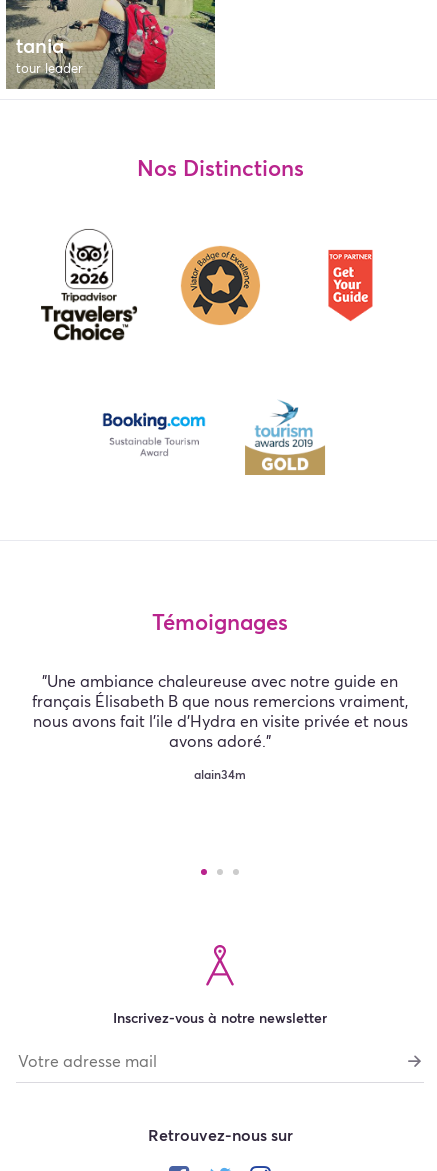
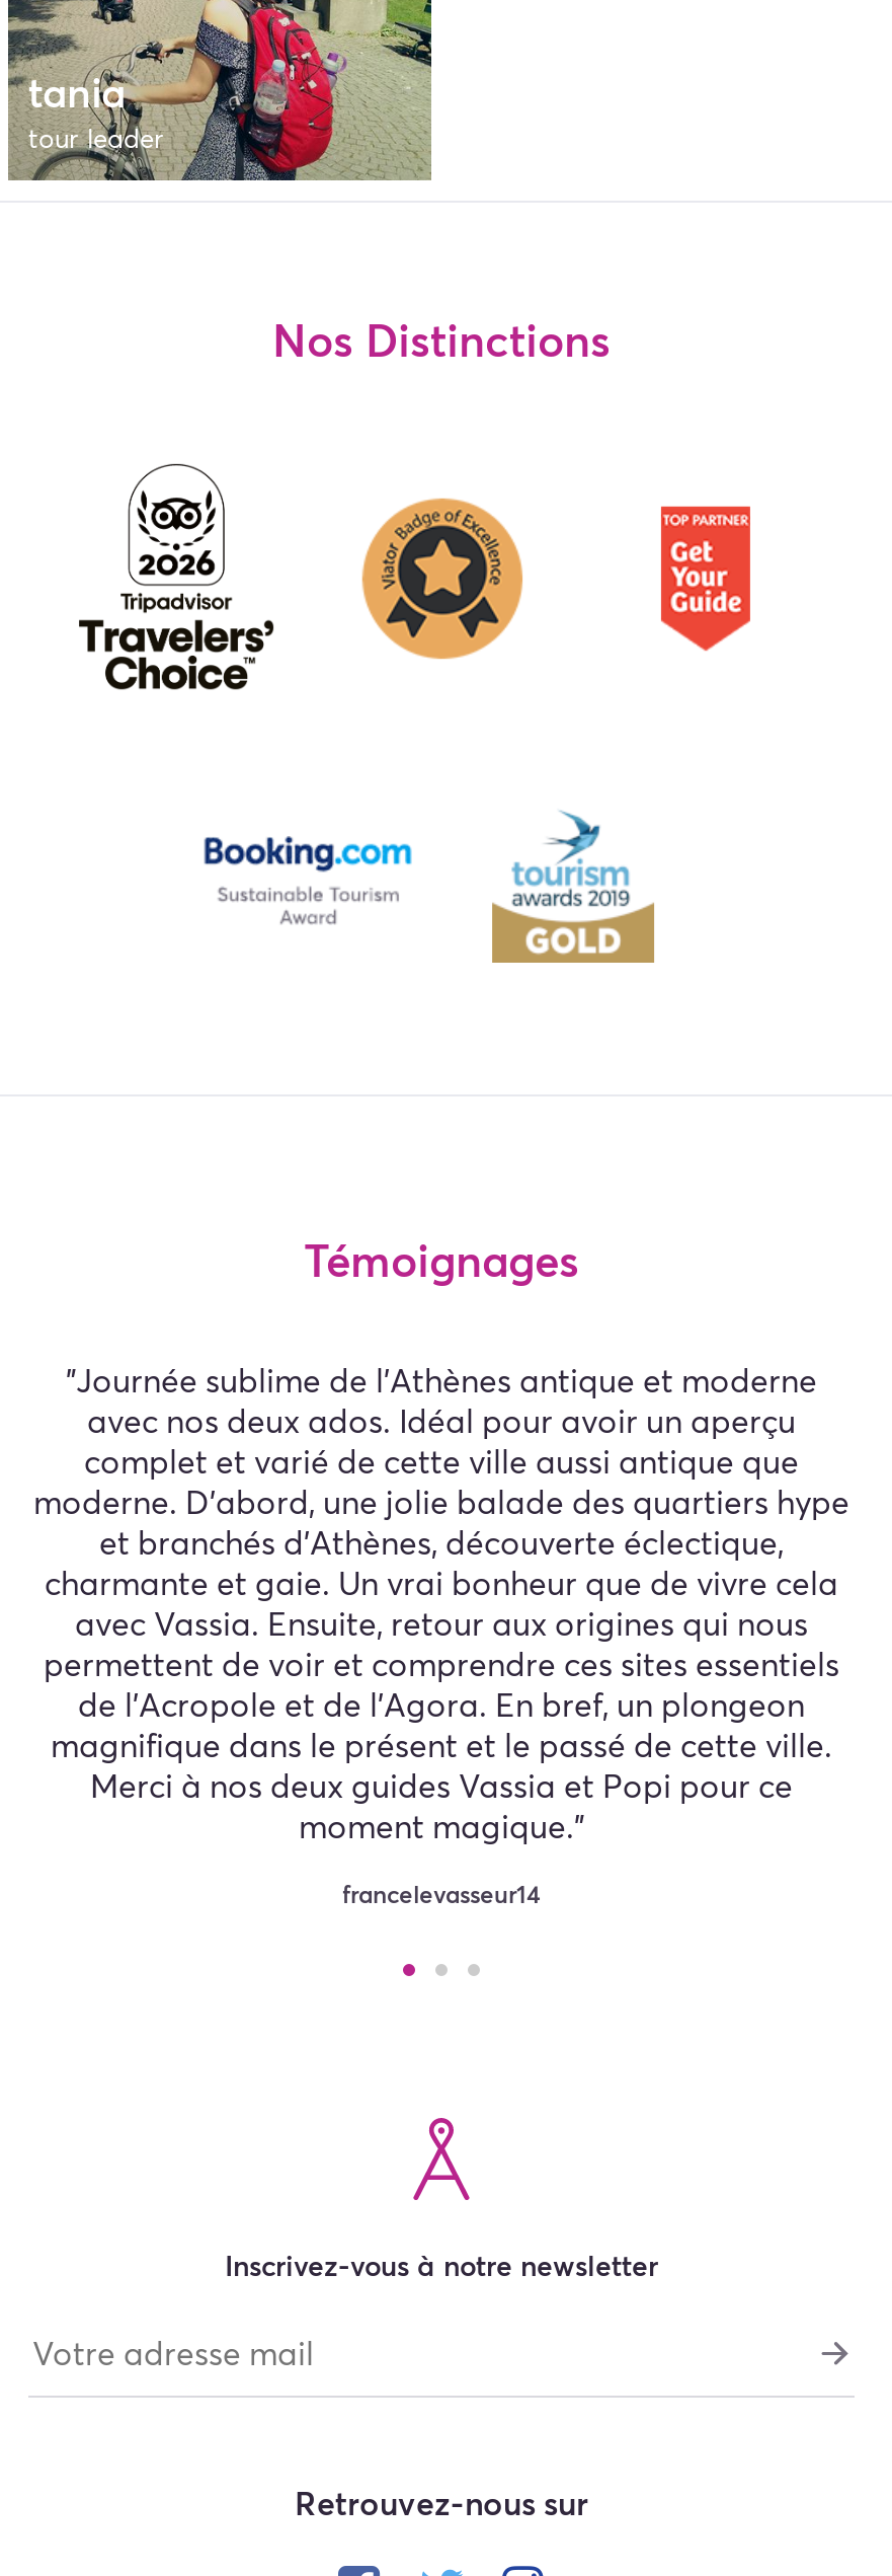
- "Une ambiance chaleureuse avec notre guide en
- français Élisabeth B que nous remercions vraiment,
- nous avons fait l'ile d'Hydra en visite privée et nous
- avons adoré."
+ "Journée sublime de l'Athènes antique et moderne
+ avec nos deux ados. Idéal pour avoir un aperçu
+ complet et varié de cette ville aussi antique que
+ moderne. D'abord, une jolie balade des quartiers hype
+ et branchés d'Athènes, découverte éclectique,
+ charmante et gaie. Un vrai bonheur que de vivre cela
+ avec Vassia. Ensuite, retour aux origines qui nous
+ permettent de voir et comprendre ces sites essentiels
+ de l'Acropole et de l'Agora. En bref, un plongeon
+ magnifique dans le présent et le passé de cette ville.
+ Merci à nos deux guides Vassia et Popi pour ce
+ moment magique."

- alain34m
+ francelevasseur14
